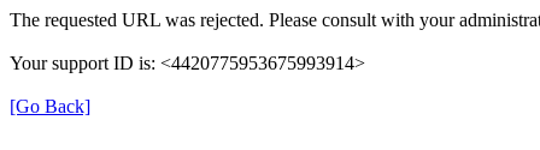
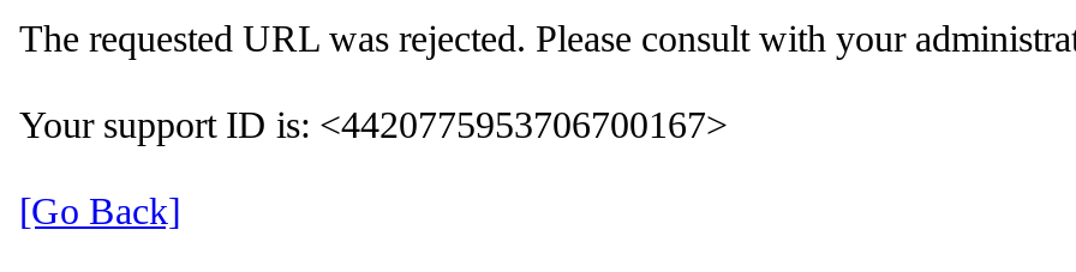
- Your support ID is: <4420775953675993914>
+ Your support ID is: <4420775953706700167>
